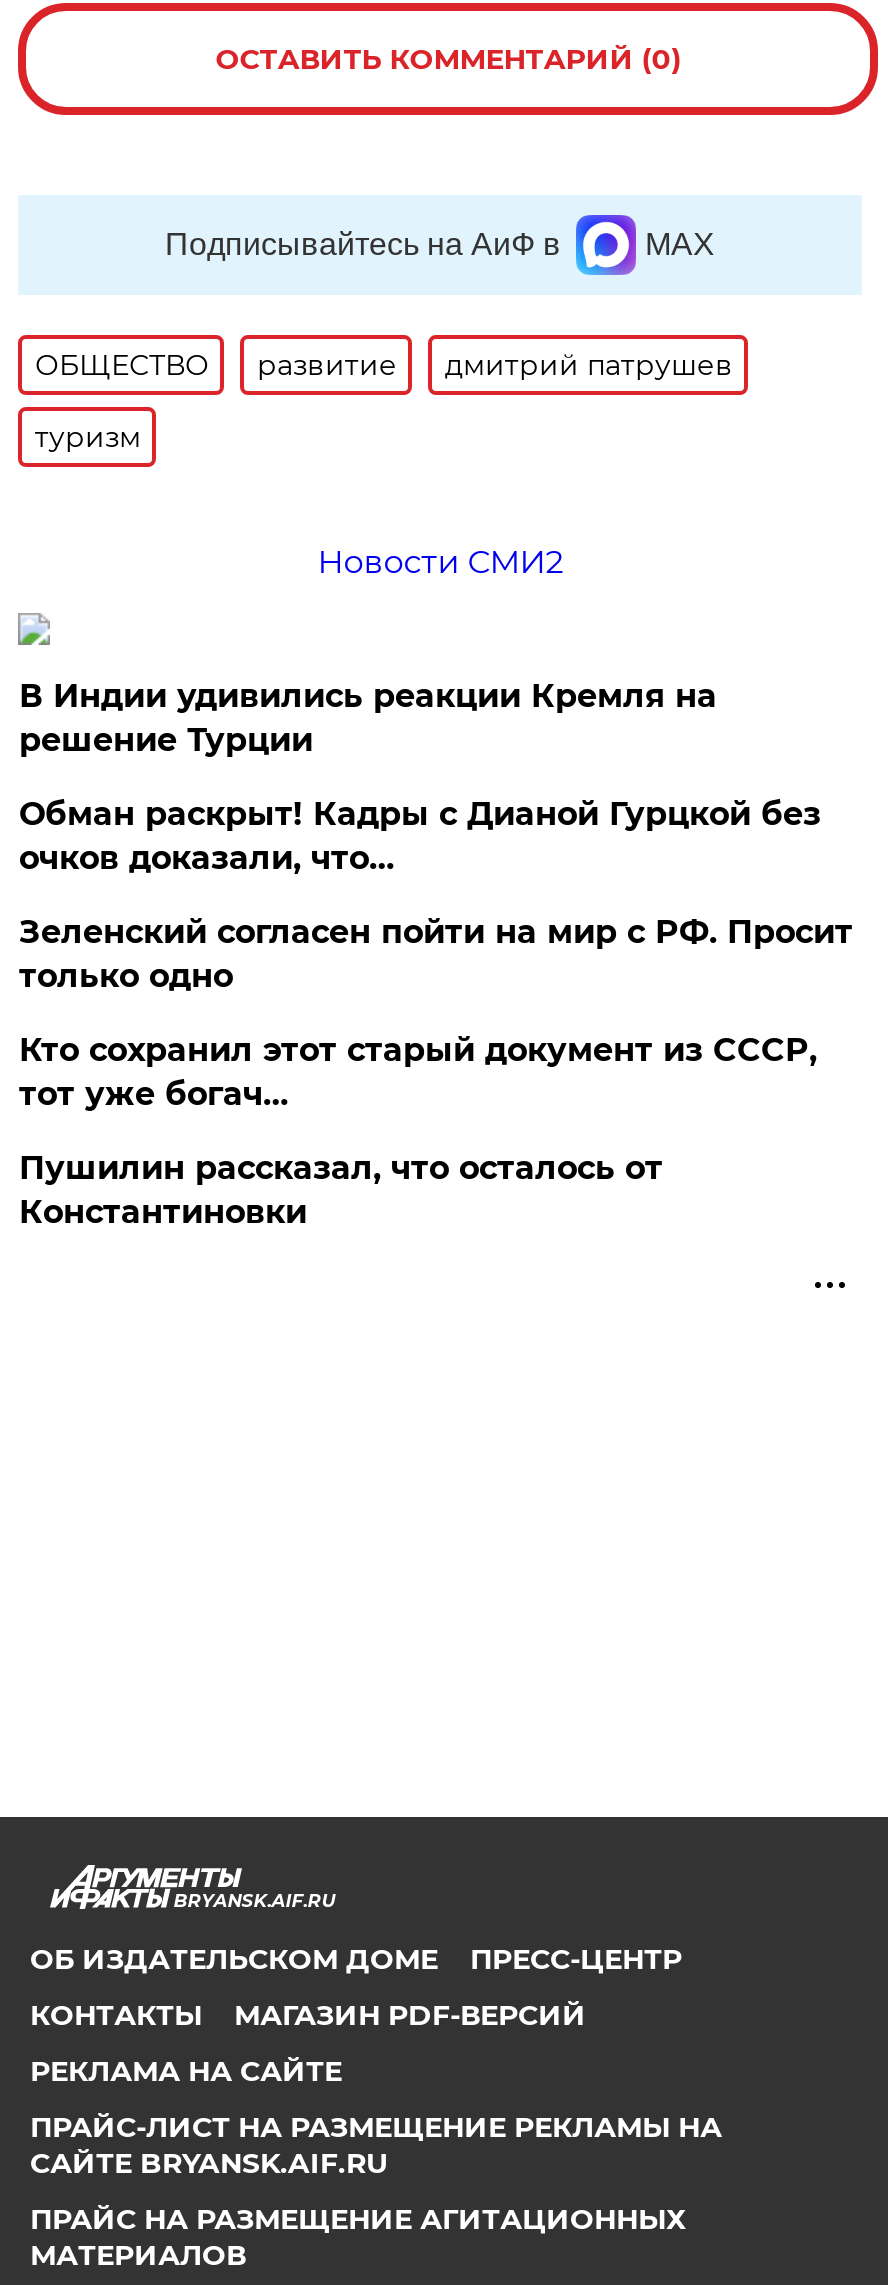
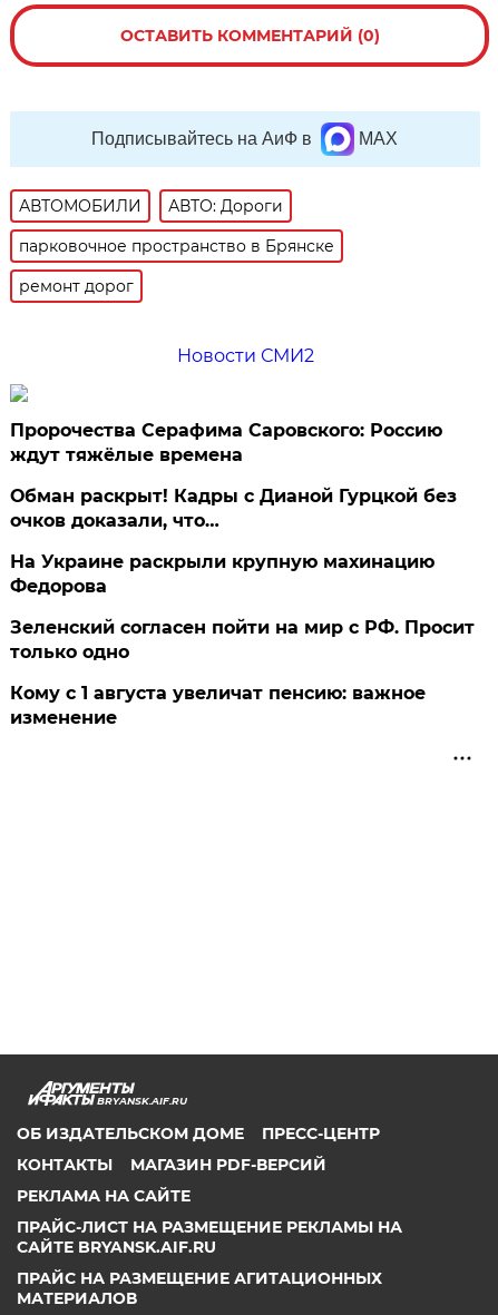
- ОБЩЕСТВО
- развитие
- дмитрий патрушев
- туризм
+ АВТОМОБИЛИ
+ АВТО: Дороги
+ парковочное пространство в Брянске
+ ремонт дорог

- В Индии удивились реакции Кремля на
- решение Турции
+ Пророчества Серафима Саровского: Россию
+ ждут тяжёлые времена

+ На Украине раскрыли крупную махинацию
+ Федорова

moved down: Зеленский согласен пойти на мир с РФ. Просит | только одно

- Кто сохранил этот старый документ из СССР,
- тот уже богач…
- Пушилин рассказал, что осталось от
- Константиновки
+ Кому с 1 августа увеличат пенсию: важное
+ изменение
